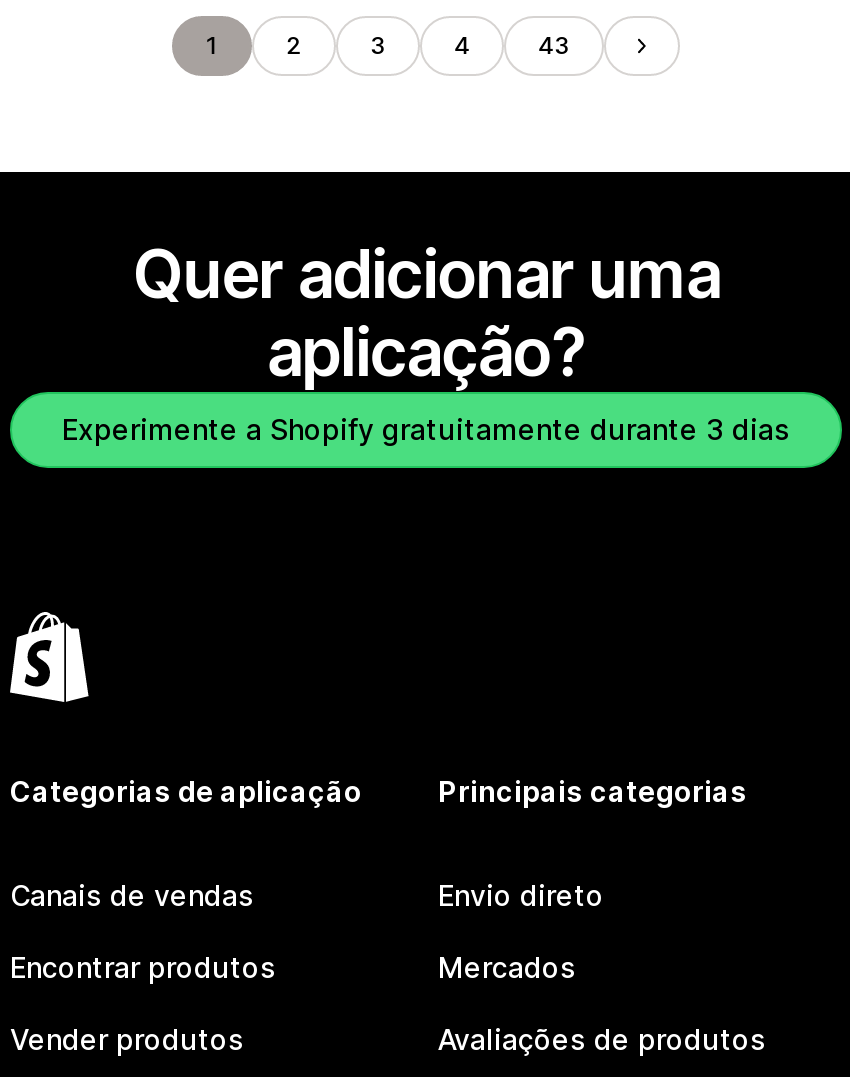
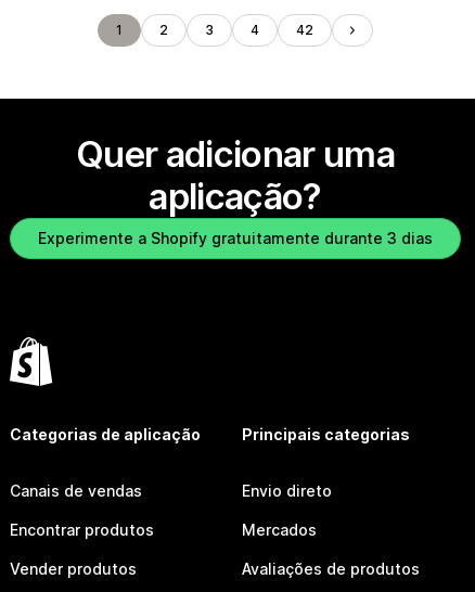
- 43
+ 42
